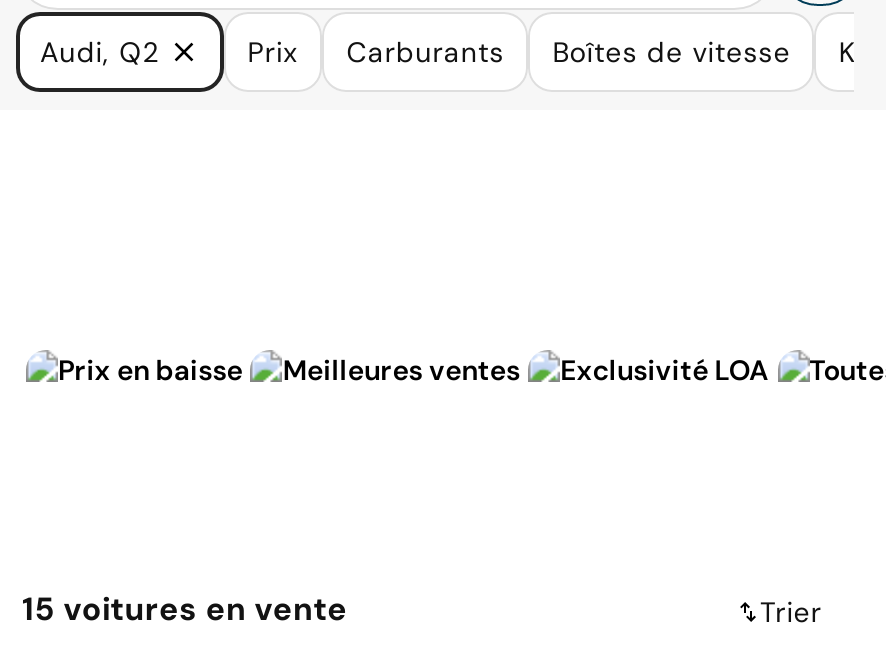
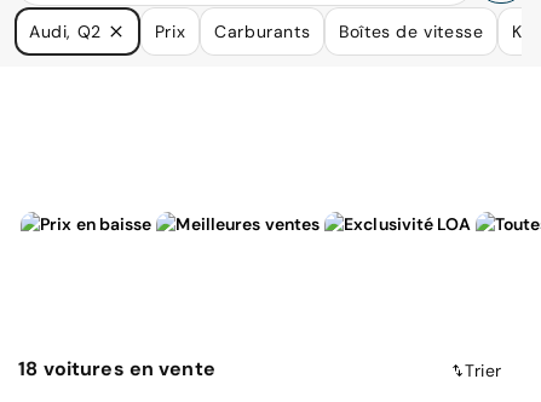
- 15 voitures en vente
+ 18 voitures en vente
